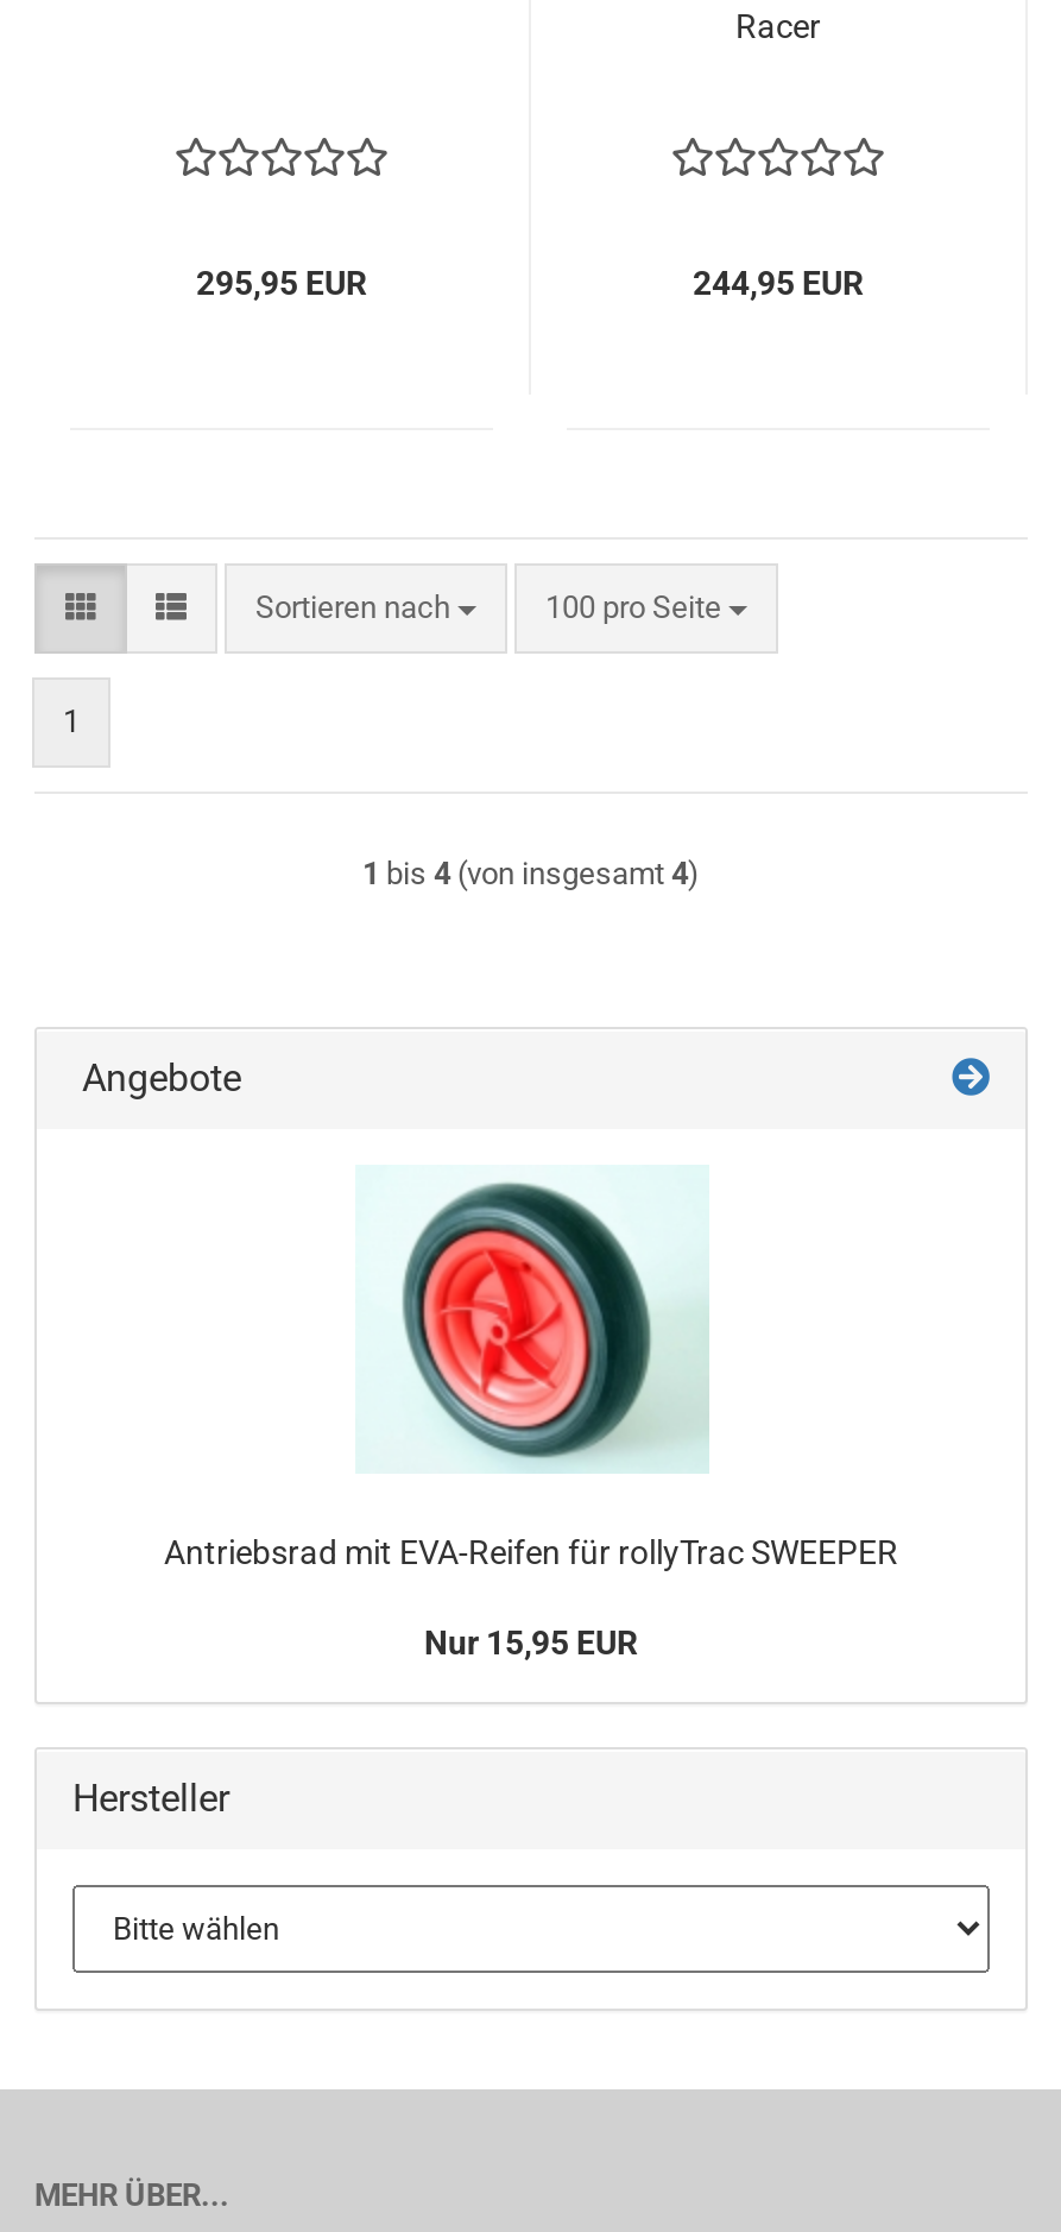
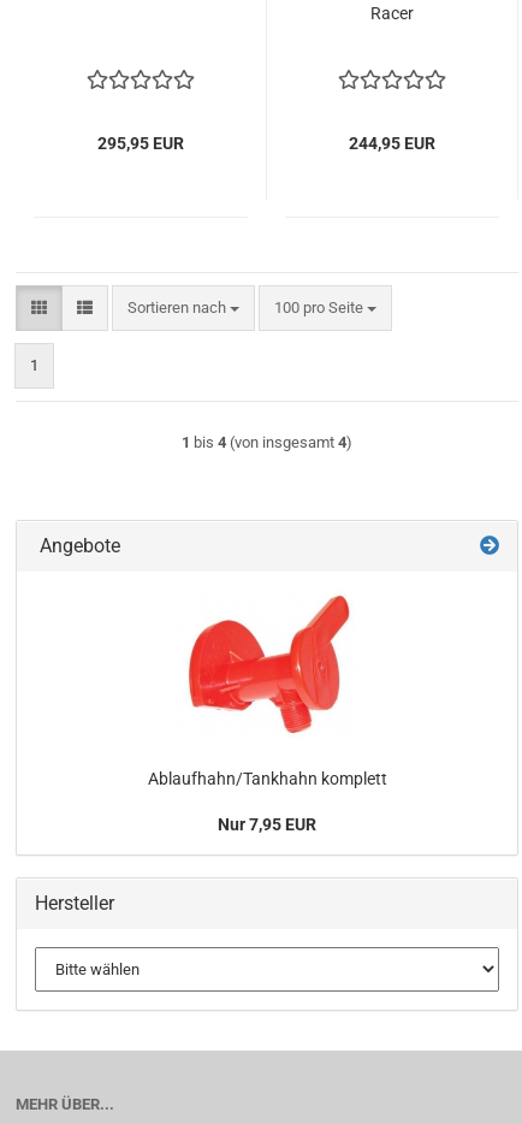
- [image]
- Antriebsrad mit EVA-Reifen für rollyTrac SWEEPER
+ [image]
+ Ablaufhahn/Tankhahn komplett

- Nur 15,95 EUR
+ Nur 7,95 EUR
